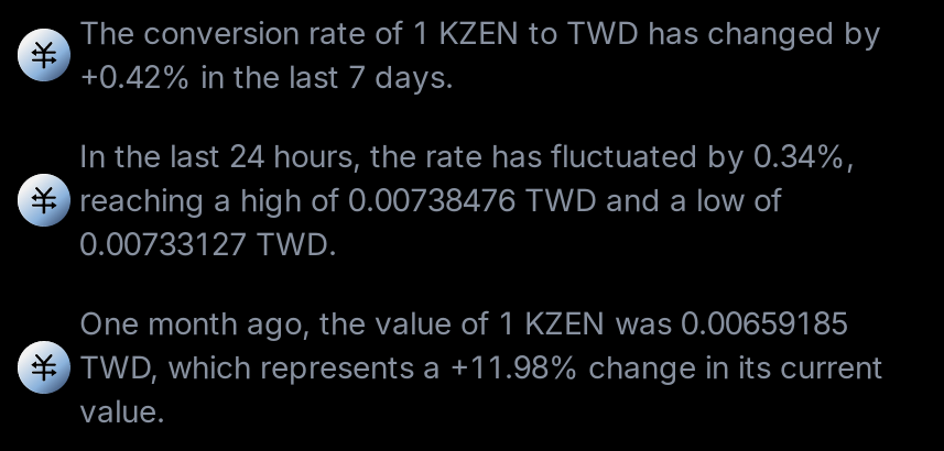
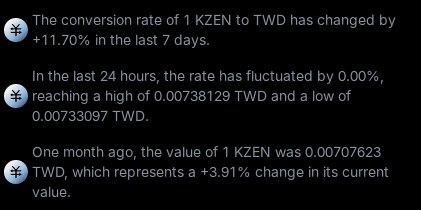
- +0.42% in the last 7 days.
+ +11.70% in the last 7 days.

- In the last 24 hours, the rate has fluctuated by 0.34%,
+ In the last 24 hours, the rate has fluctuated by 0.00%,

- reaching a high of 0.00738476 TWD and a low of
+ reaching a high of 0.00738129 TWD and a low of

- 0.00733127 TWD.
+ 0.00733097 TWD.

- One month ago, the value of 1 KZEN was 0.00659185
+ One month ago, the value of 1 KZEN was 0.00707623

- TWD, which represents a +11.98% change in its current
+ TWD, which represents a +3.91% change in its current
